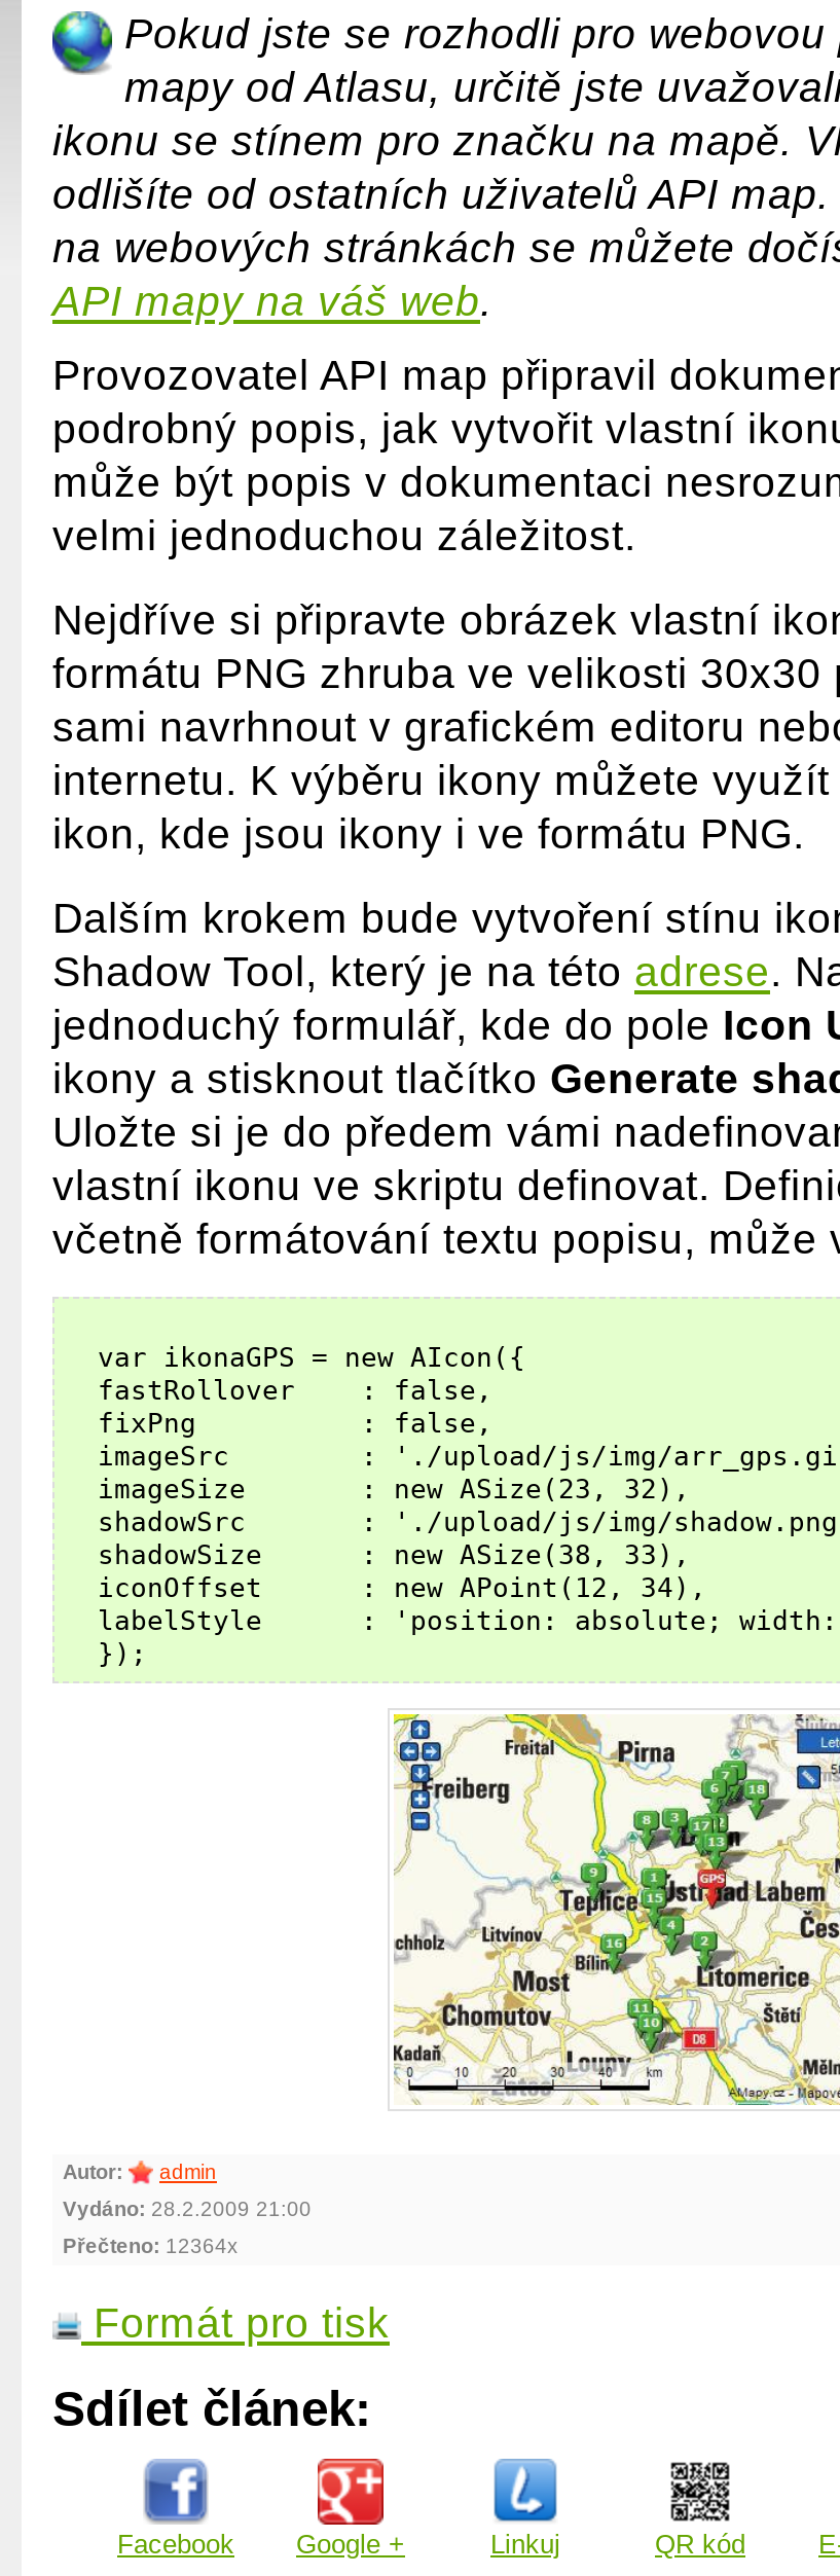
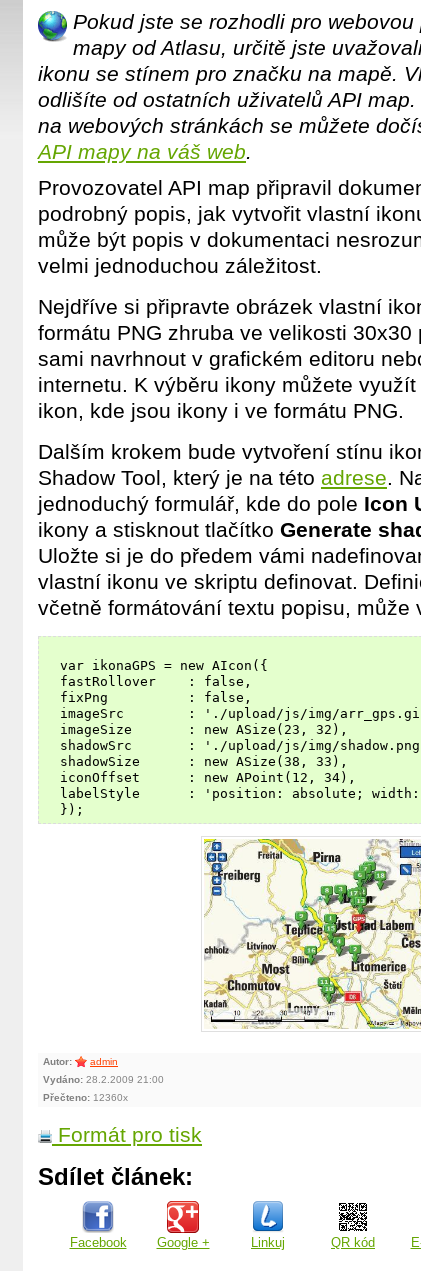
- Přečteno: 12364x
+ Přečteno: 12360x
